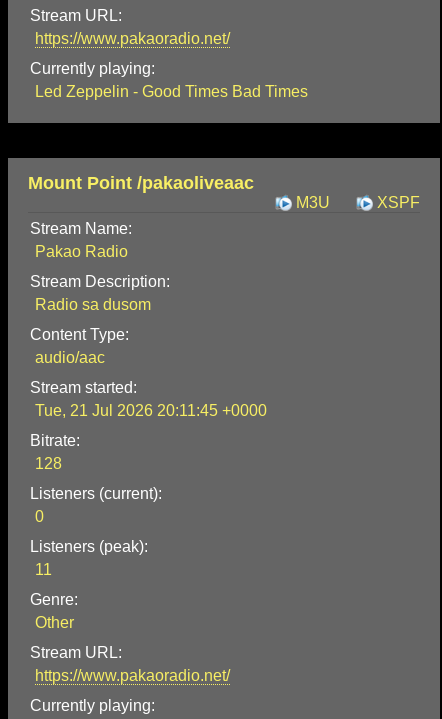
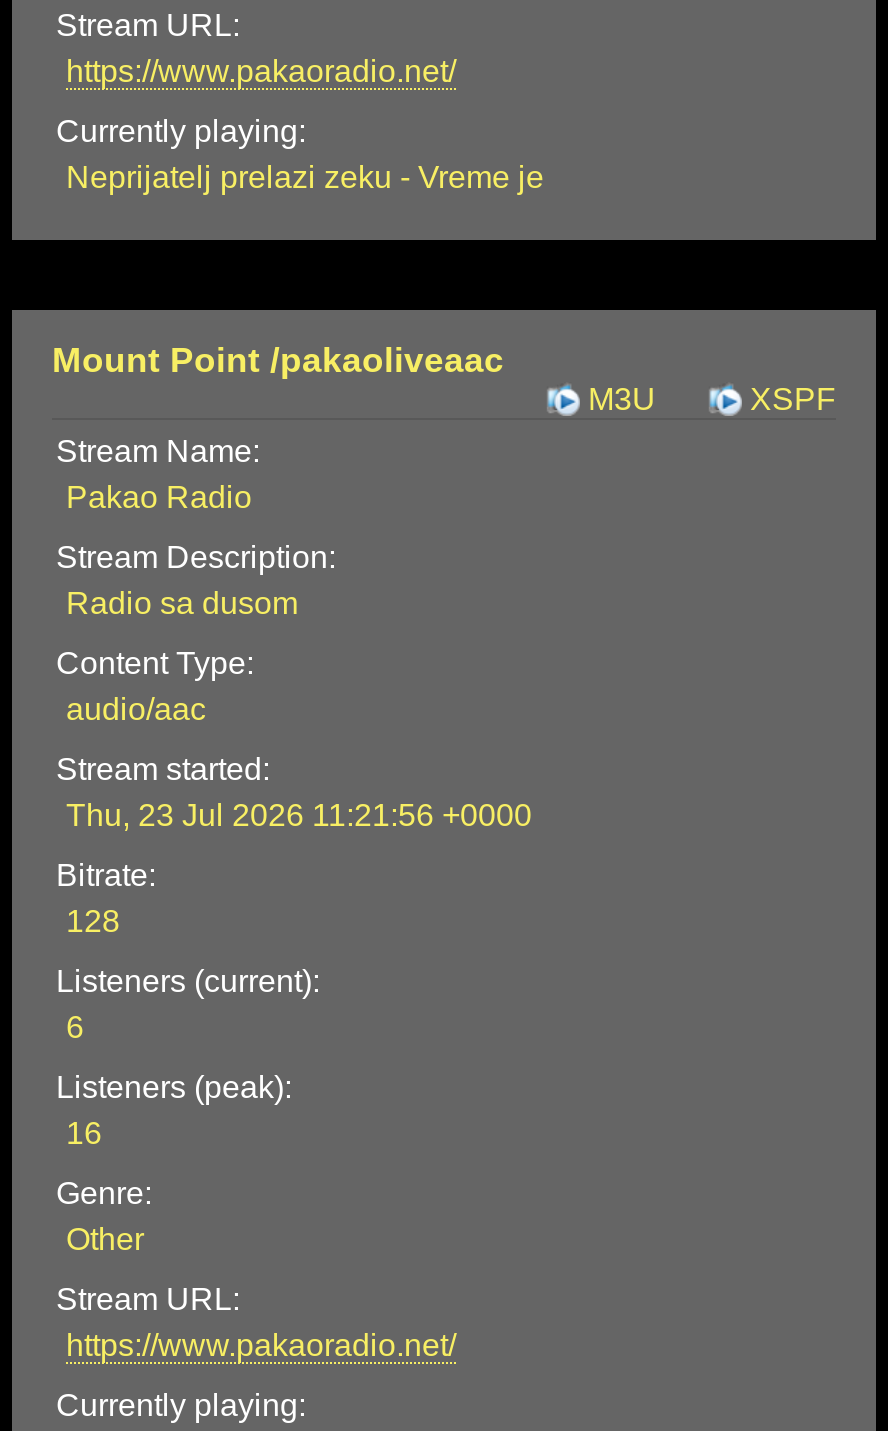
- Led Zeppelin - Good Times Bad Times
+ Neprijatelj prelazi zeku - Vreme je

- Tue, 21 Jul 2026 20:11:45 +0000
+ Thu, 23 Jul 2026 11:21:56 +0000

- 0
+ 6

- 11
+ 16
